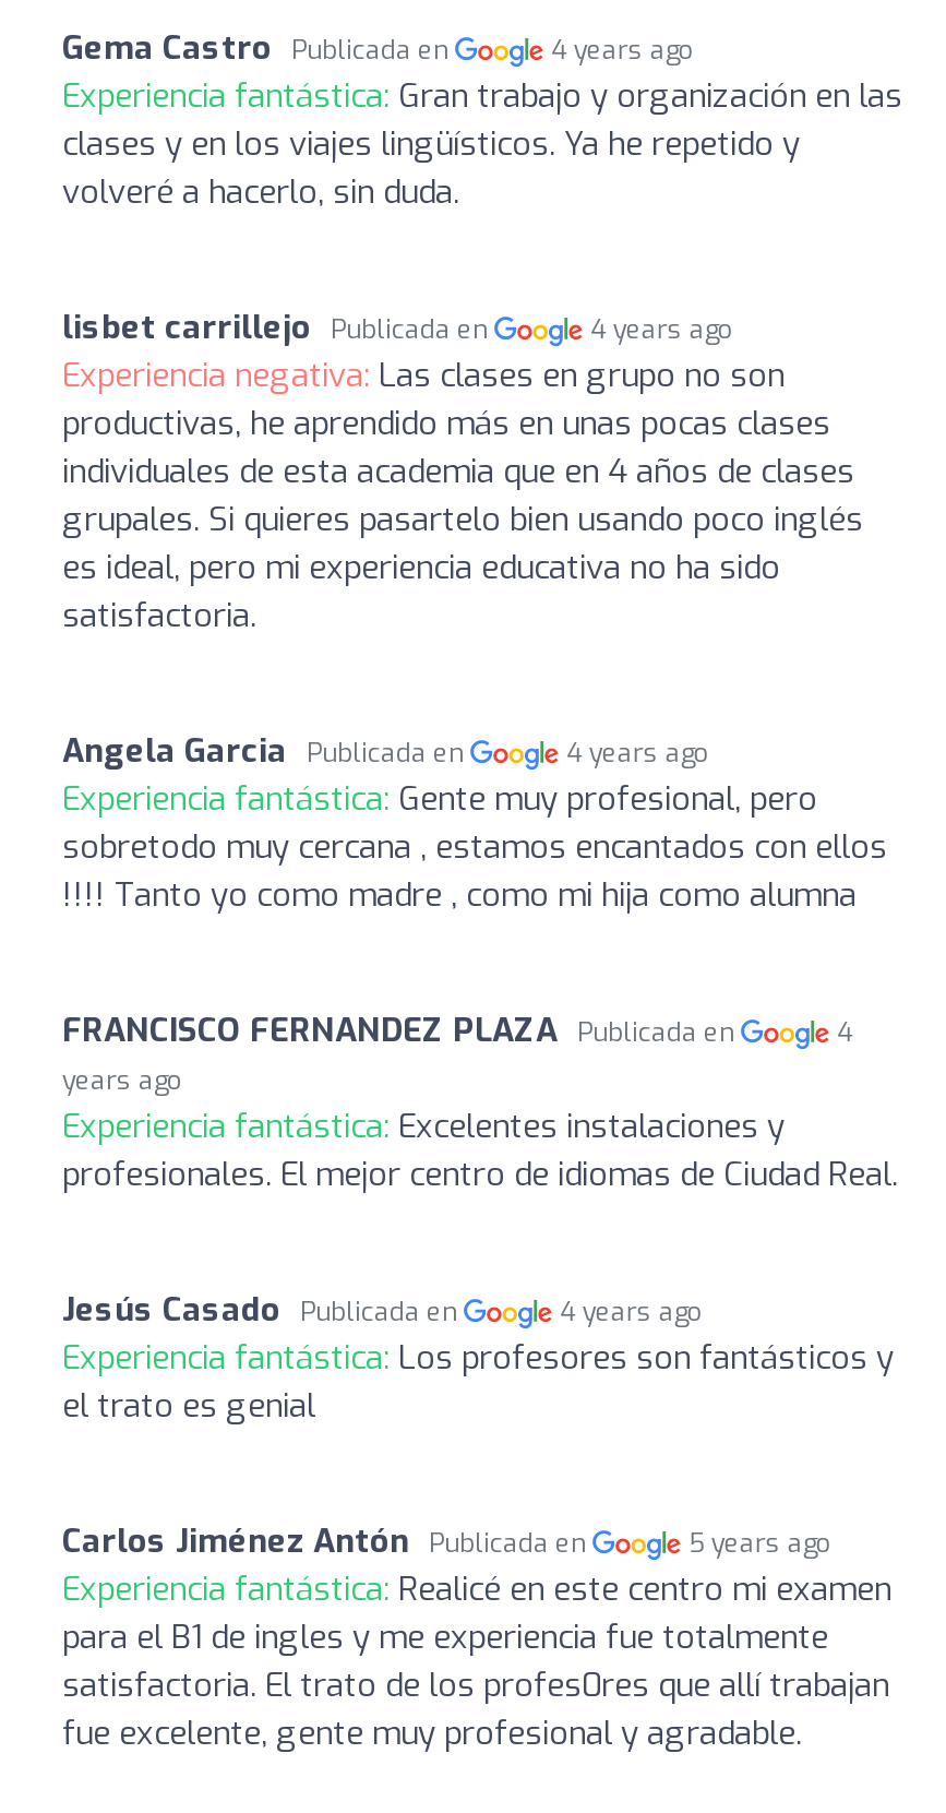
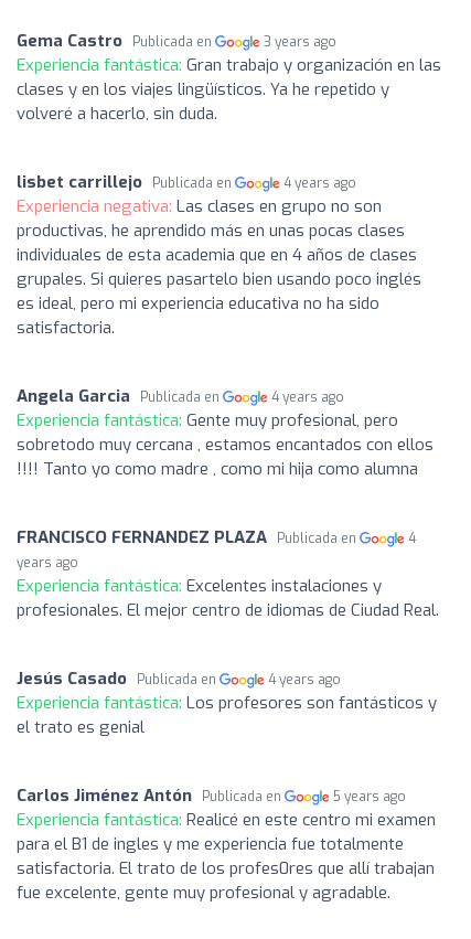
- 4 years ago
+ 3 years ago
